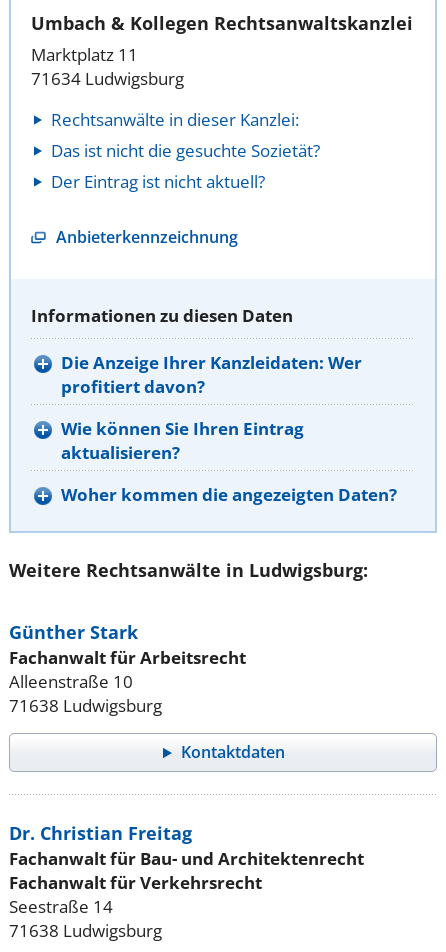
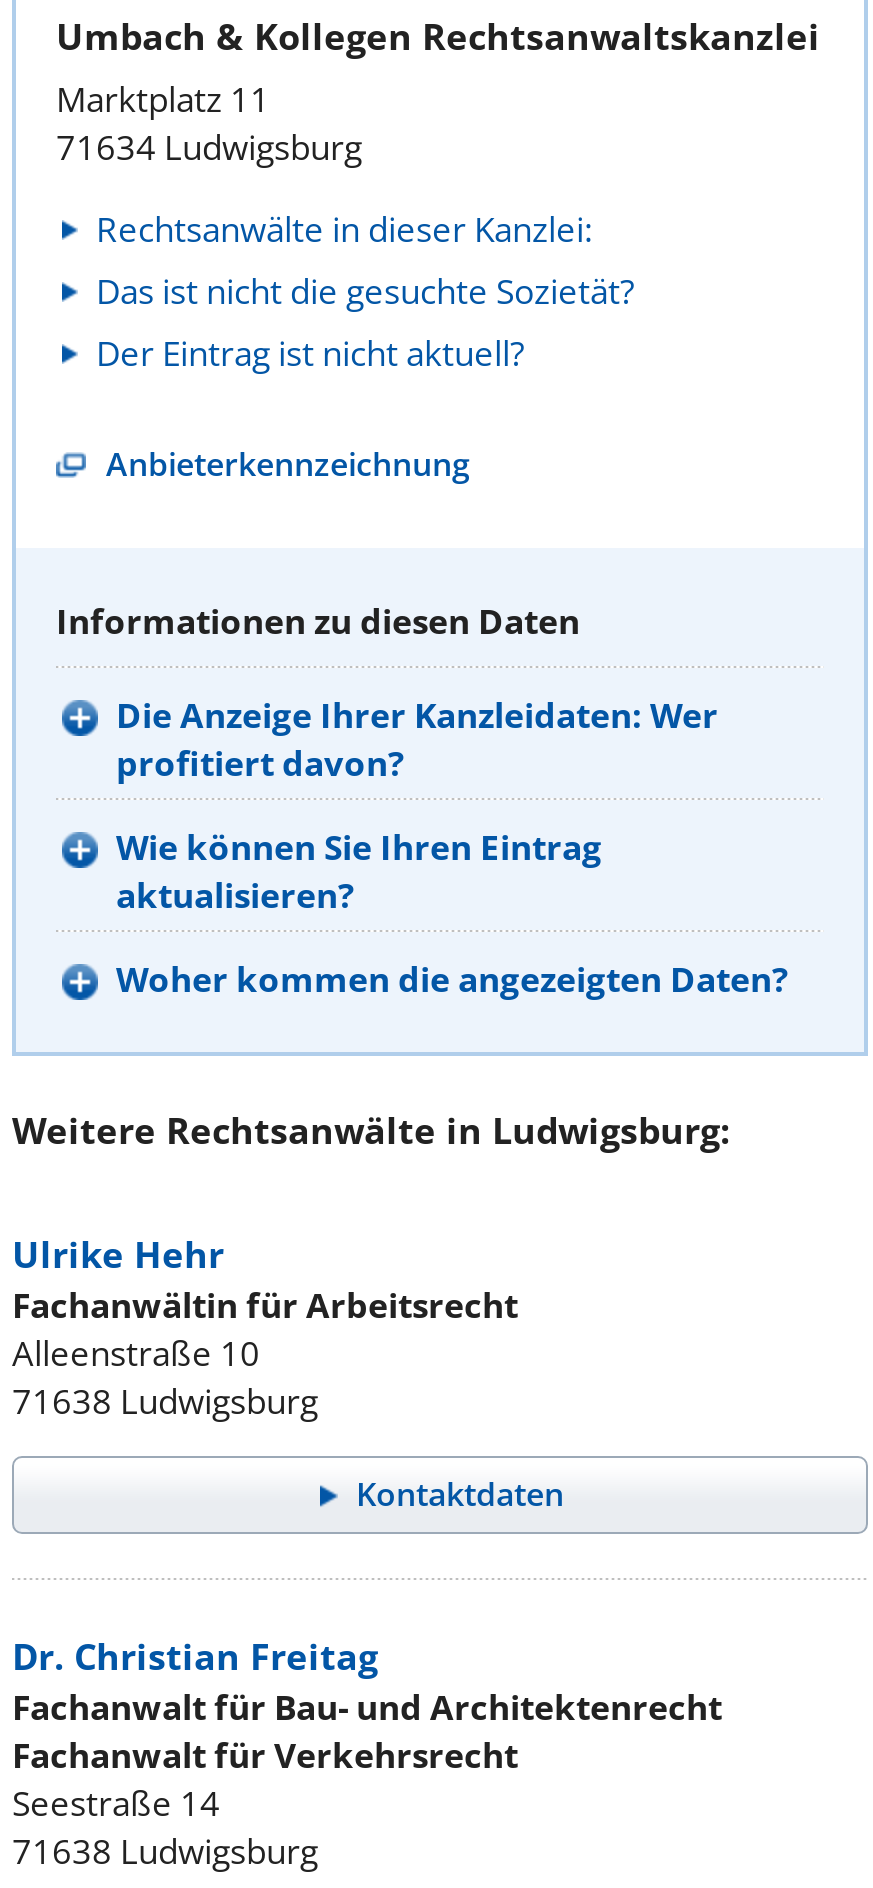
- Günther Stark
- Fachanwalt für Arbeitsrecht
+ Ulrike Hehr
+ Fachanwältin für Arbeitsrecht
